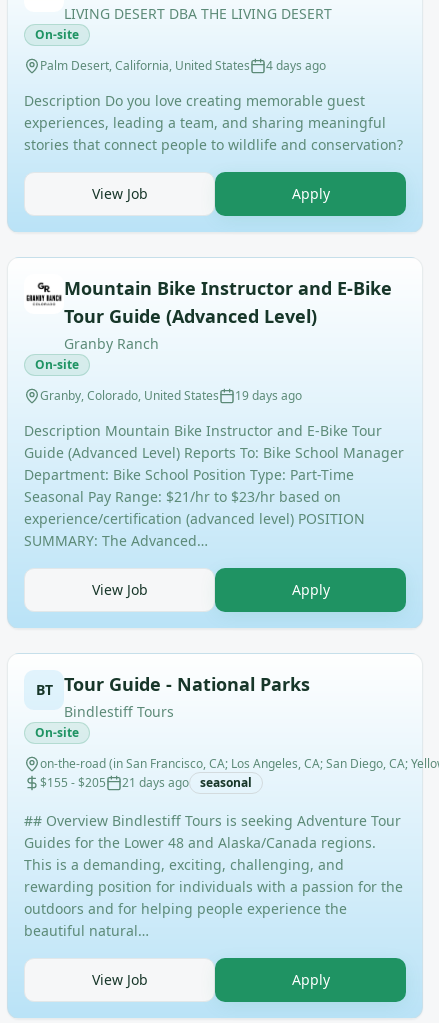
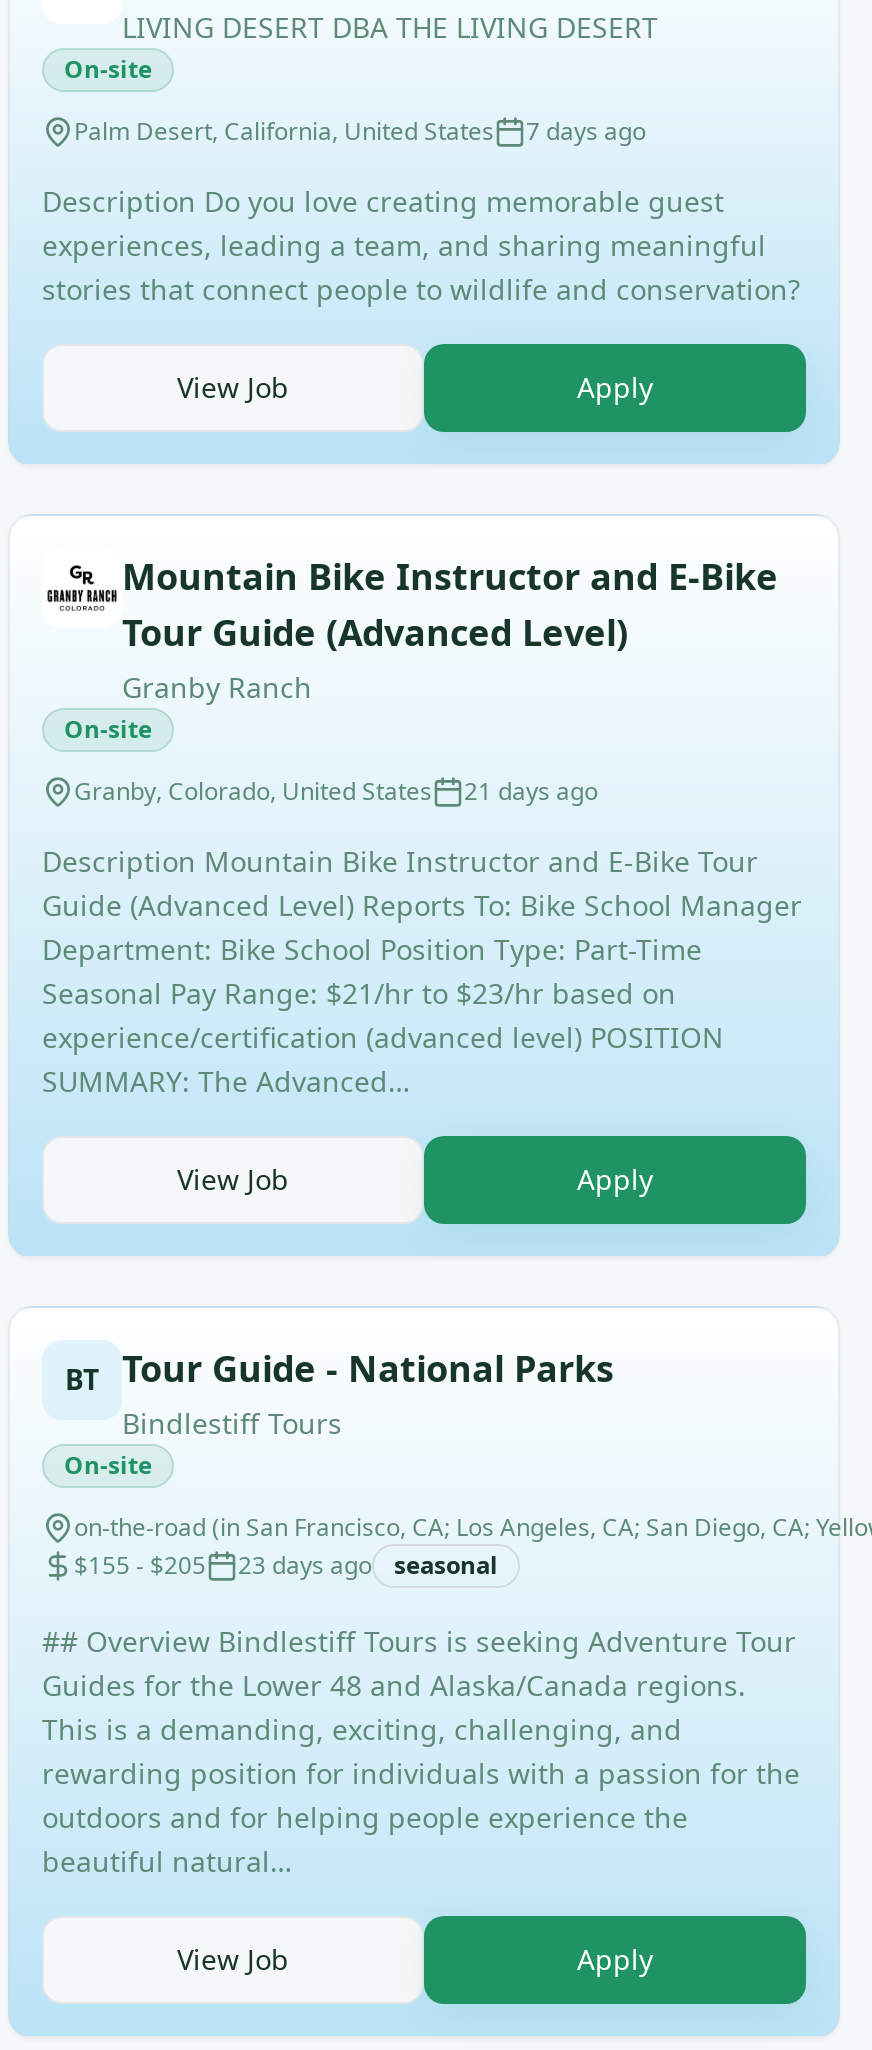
- Palm Desert, California, United States 4 days ago
+ Palm Desert, California, United States 7 days ago

- Granby, Colorado, United States 19 days ago
+ Granby, Colorado, United States 21 days ago

- $155 - $205 21 days ago seasonal
+ $155 - $205 23 days ago seasonal
